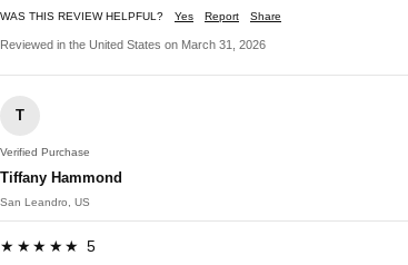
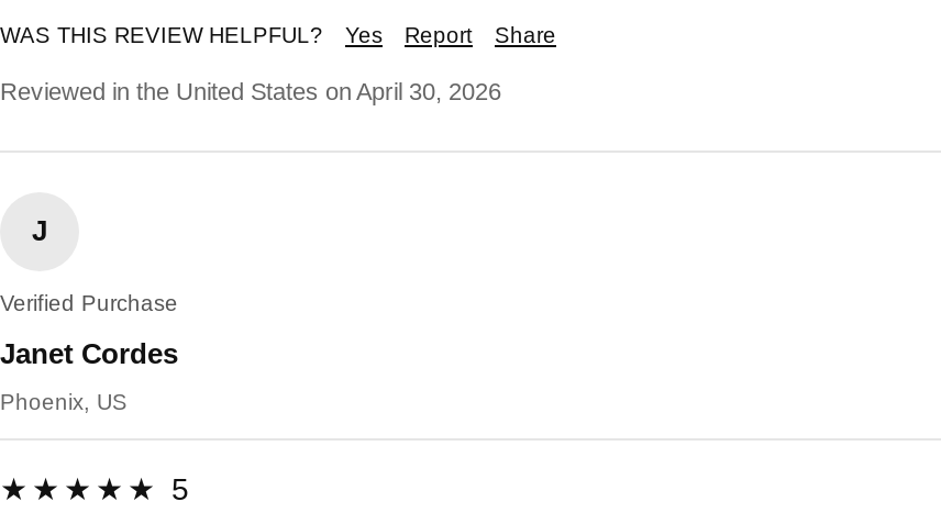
- Reviewed in the United States on March 31, 2026
+ Reviewed in the United States on April 30, 2026

- T
+ J

- Tiffany Hammond
+ Janet Cordes

- San Leandro, US
+ Phoenix, US
